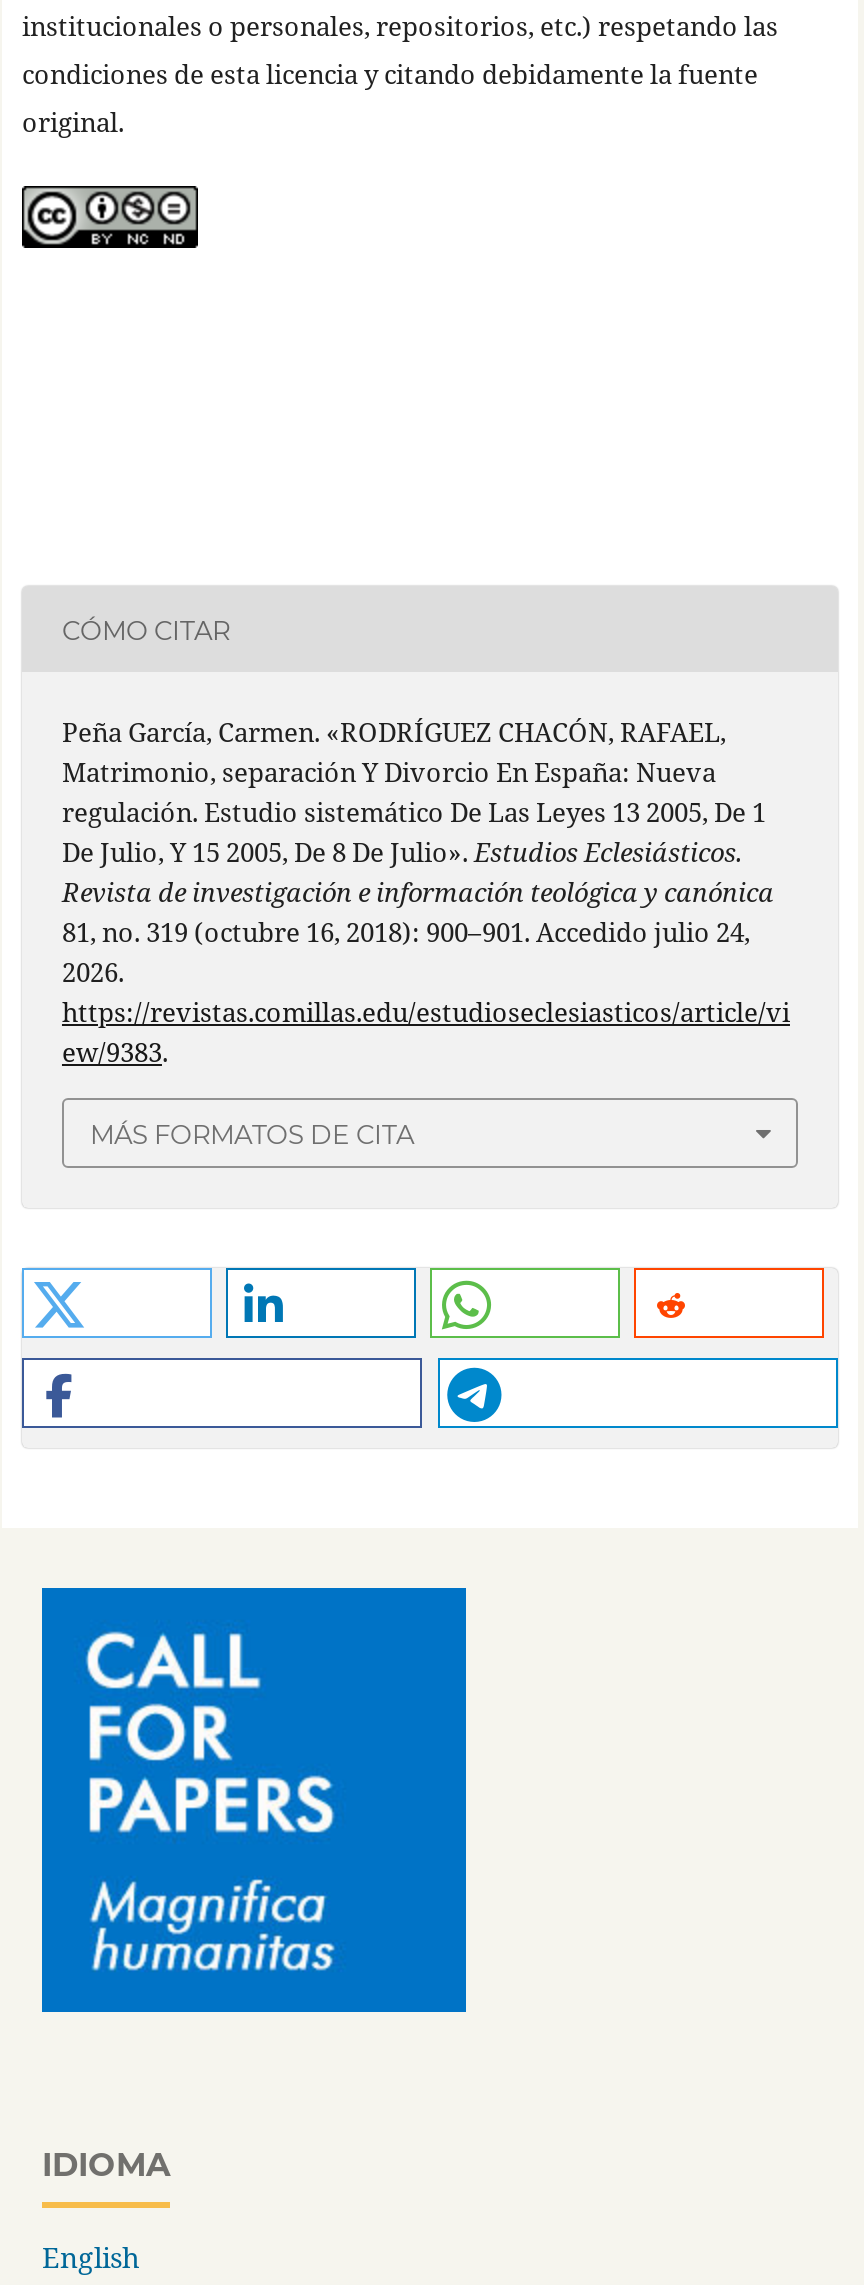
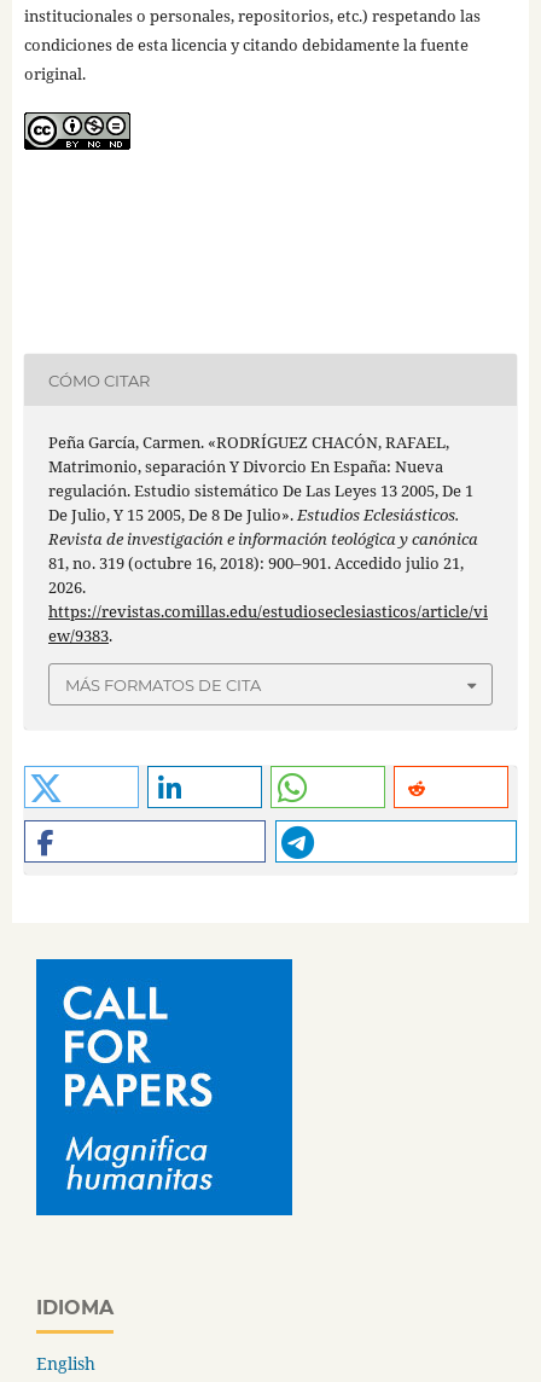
- 81, no. 319 (octubre 16, 2018): 900–901. Accedido julio 24,
+ 81, no. 319 (octubre 16, 2018): 900–901. Accedido julio 21,
